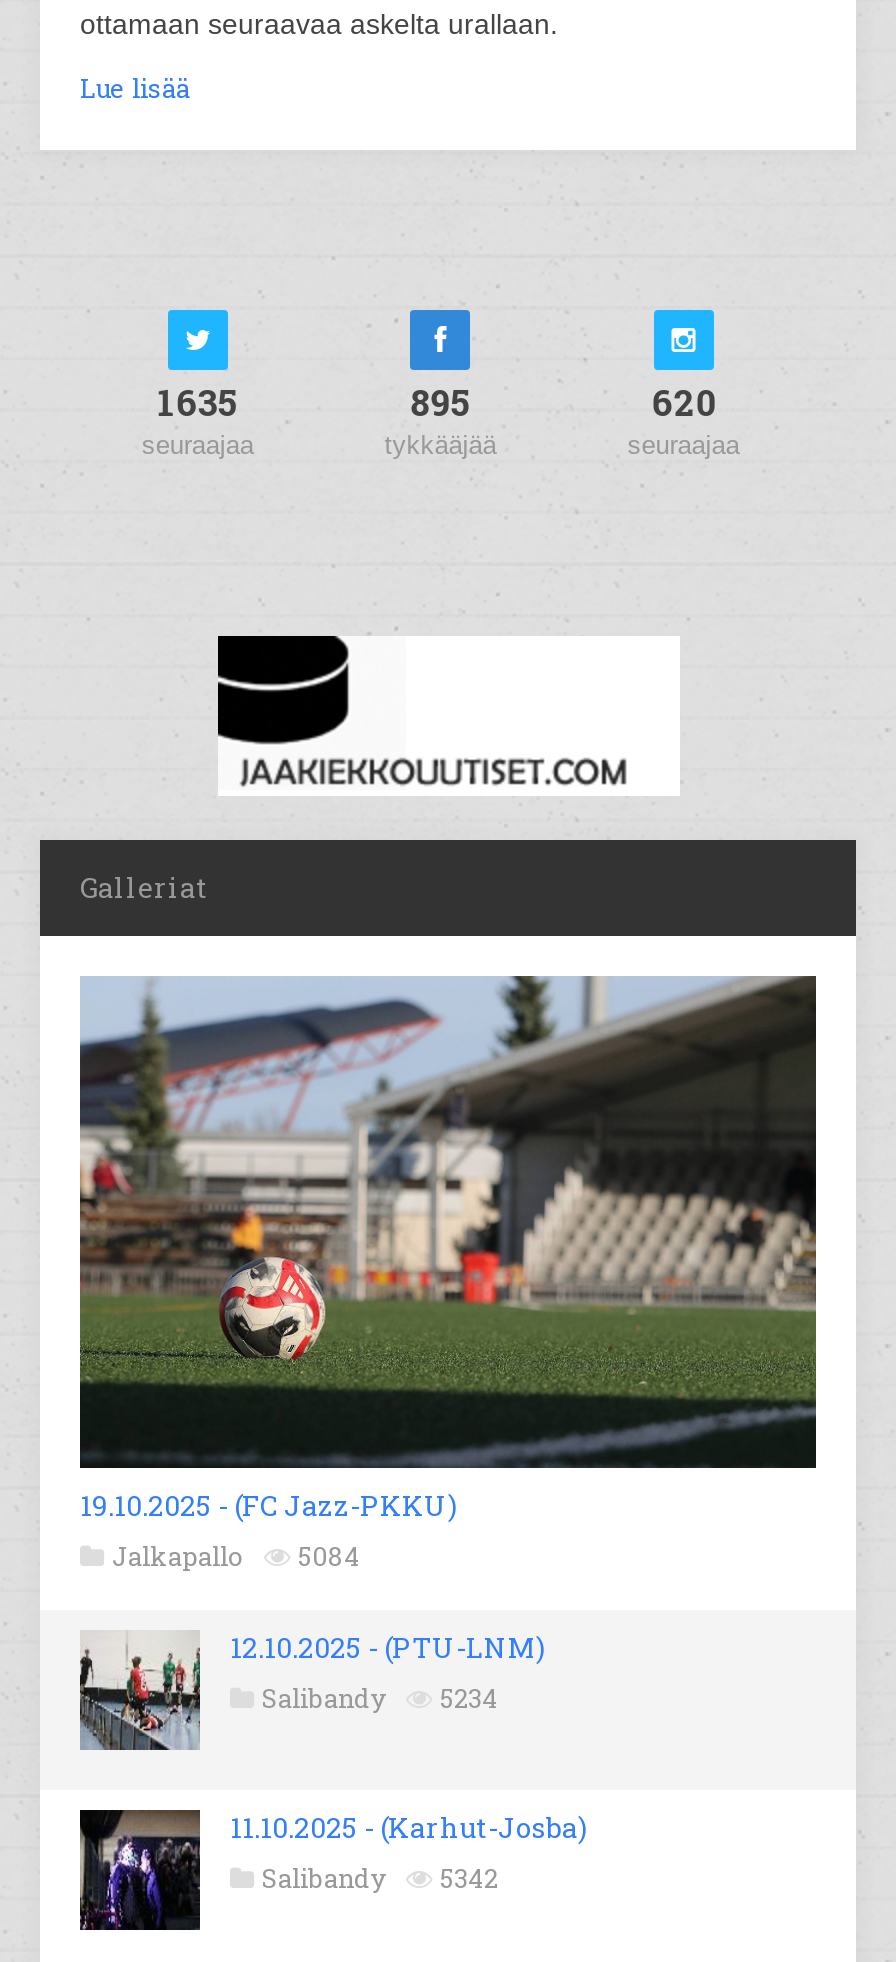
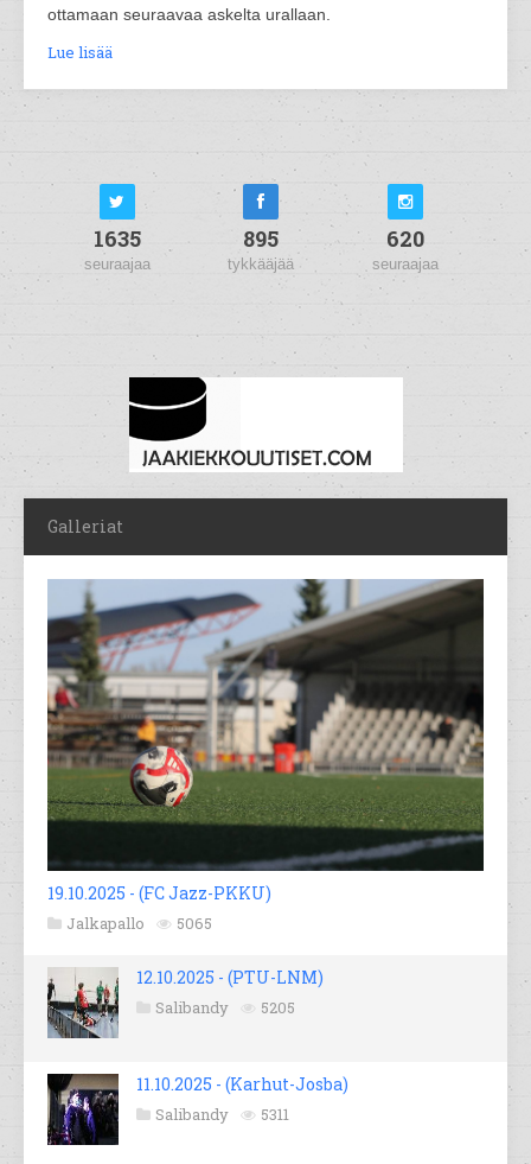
- Jalkapallo 5084
+ Jalkapallo 5065

- Salibandy 5234
+ Salibandy 5205

- Salibandy 5342
+ Salibandy 5311
